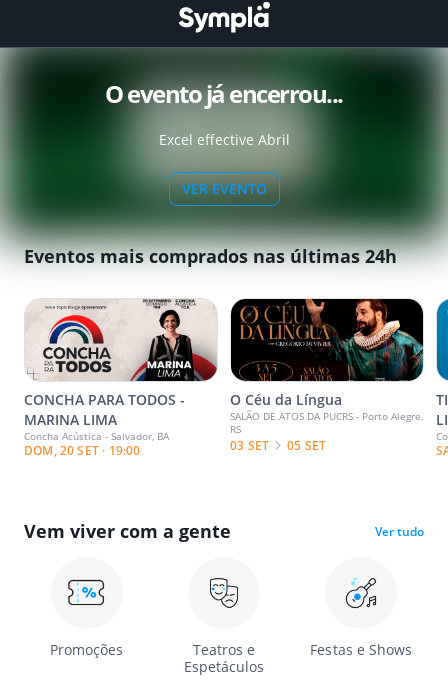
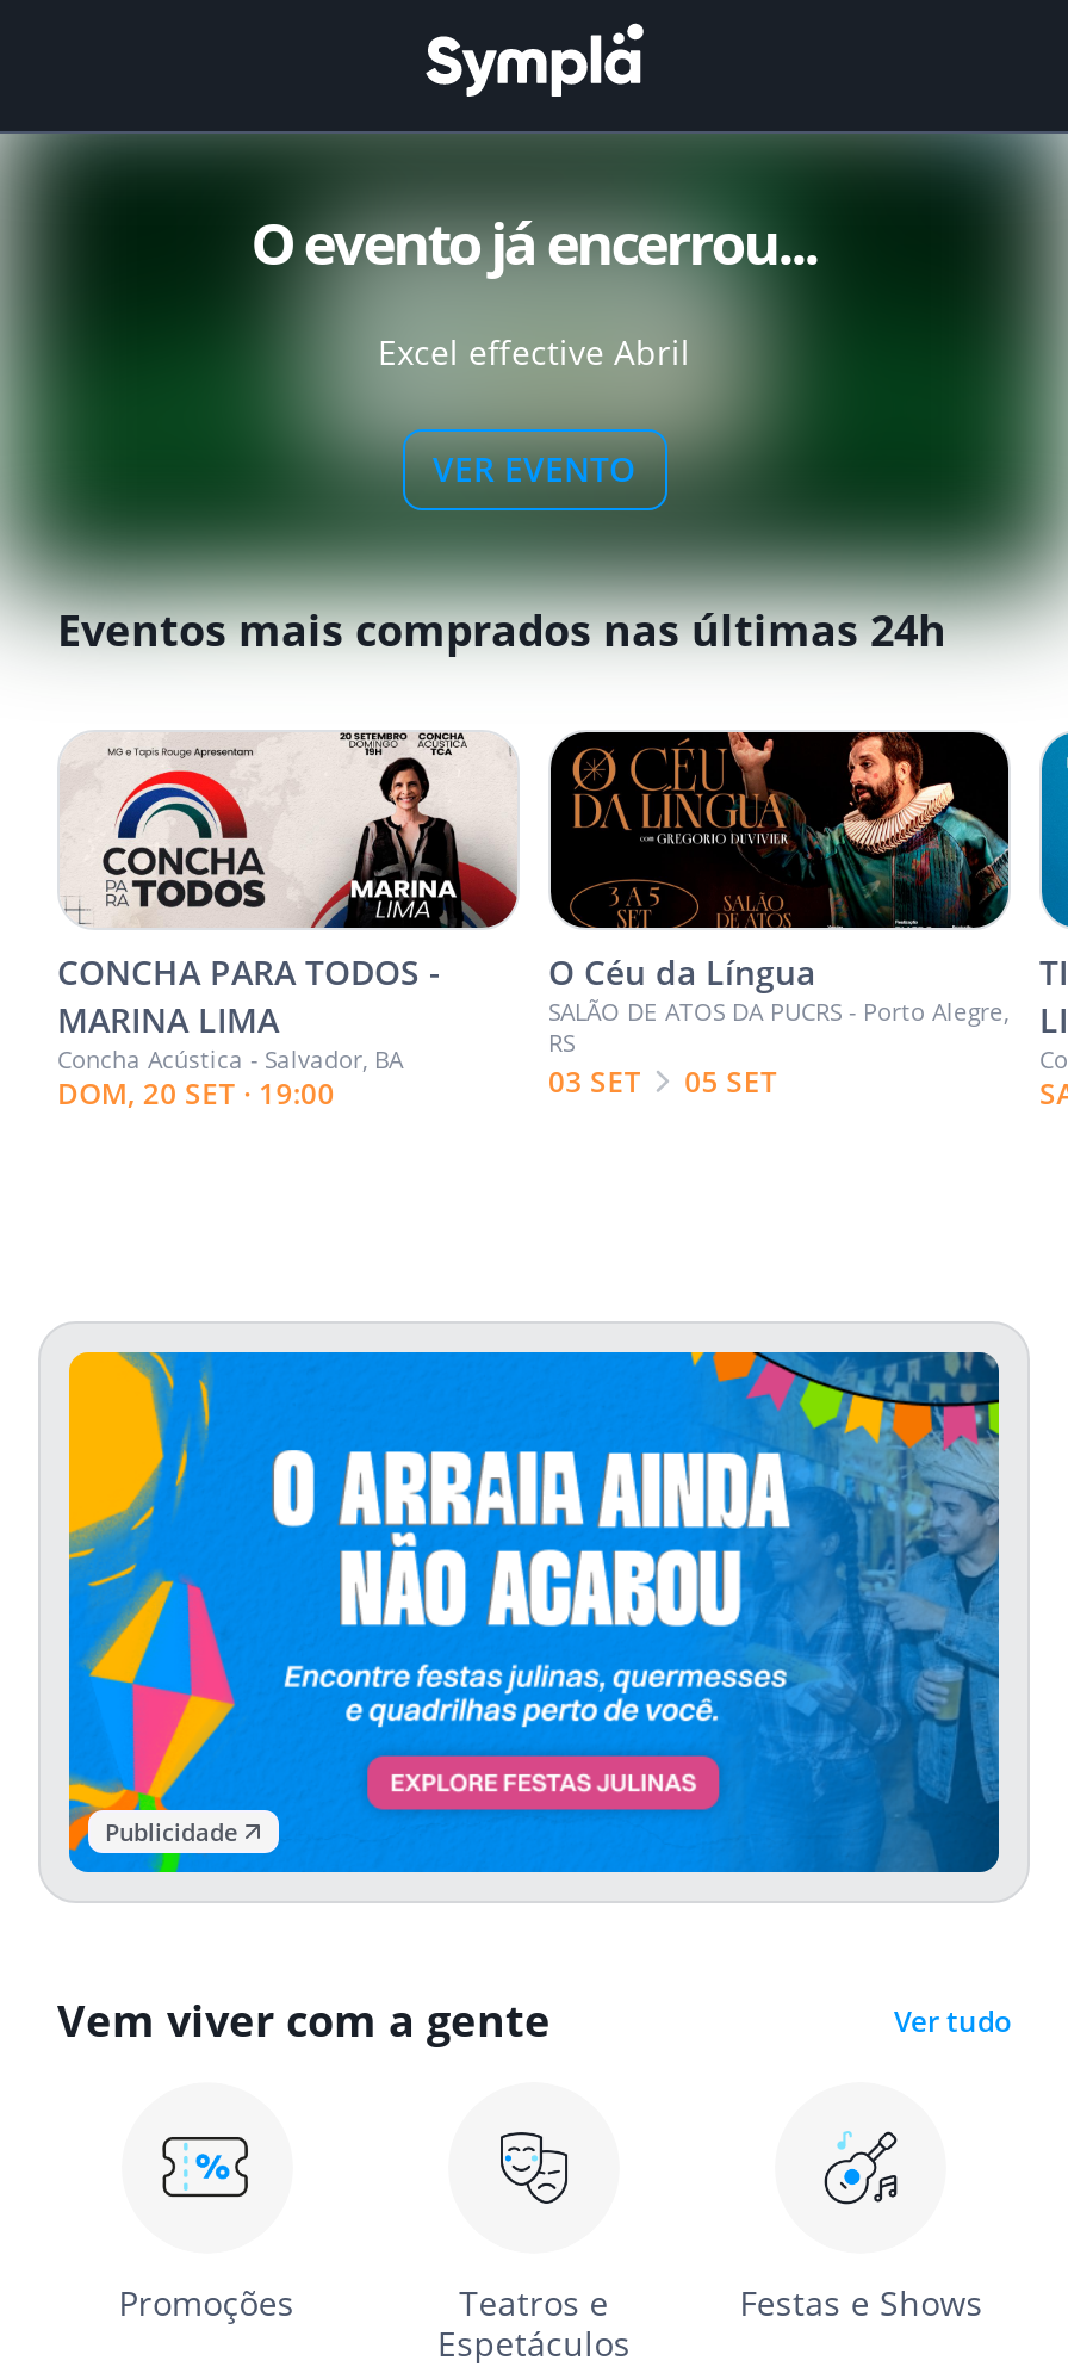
+ [image]
+ Publicidade
